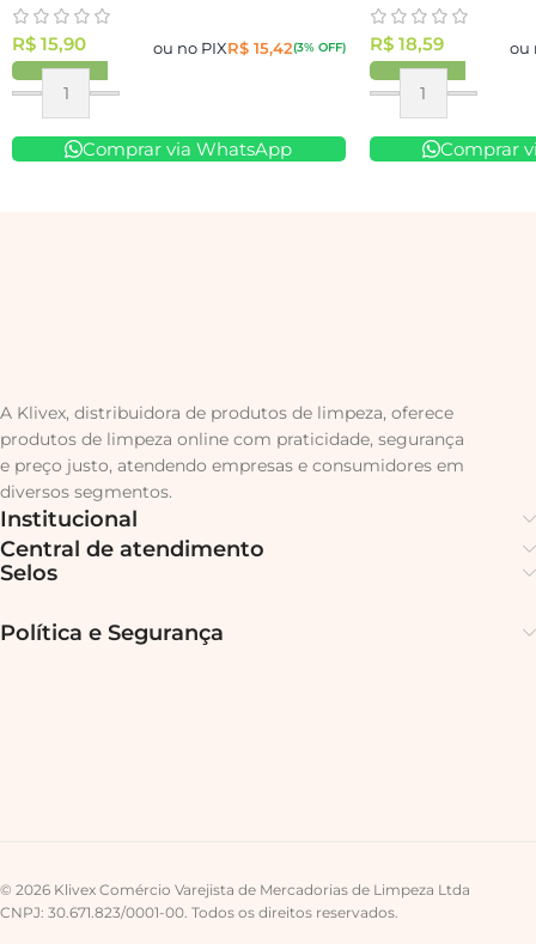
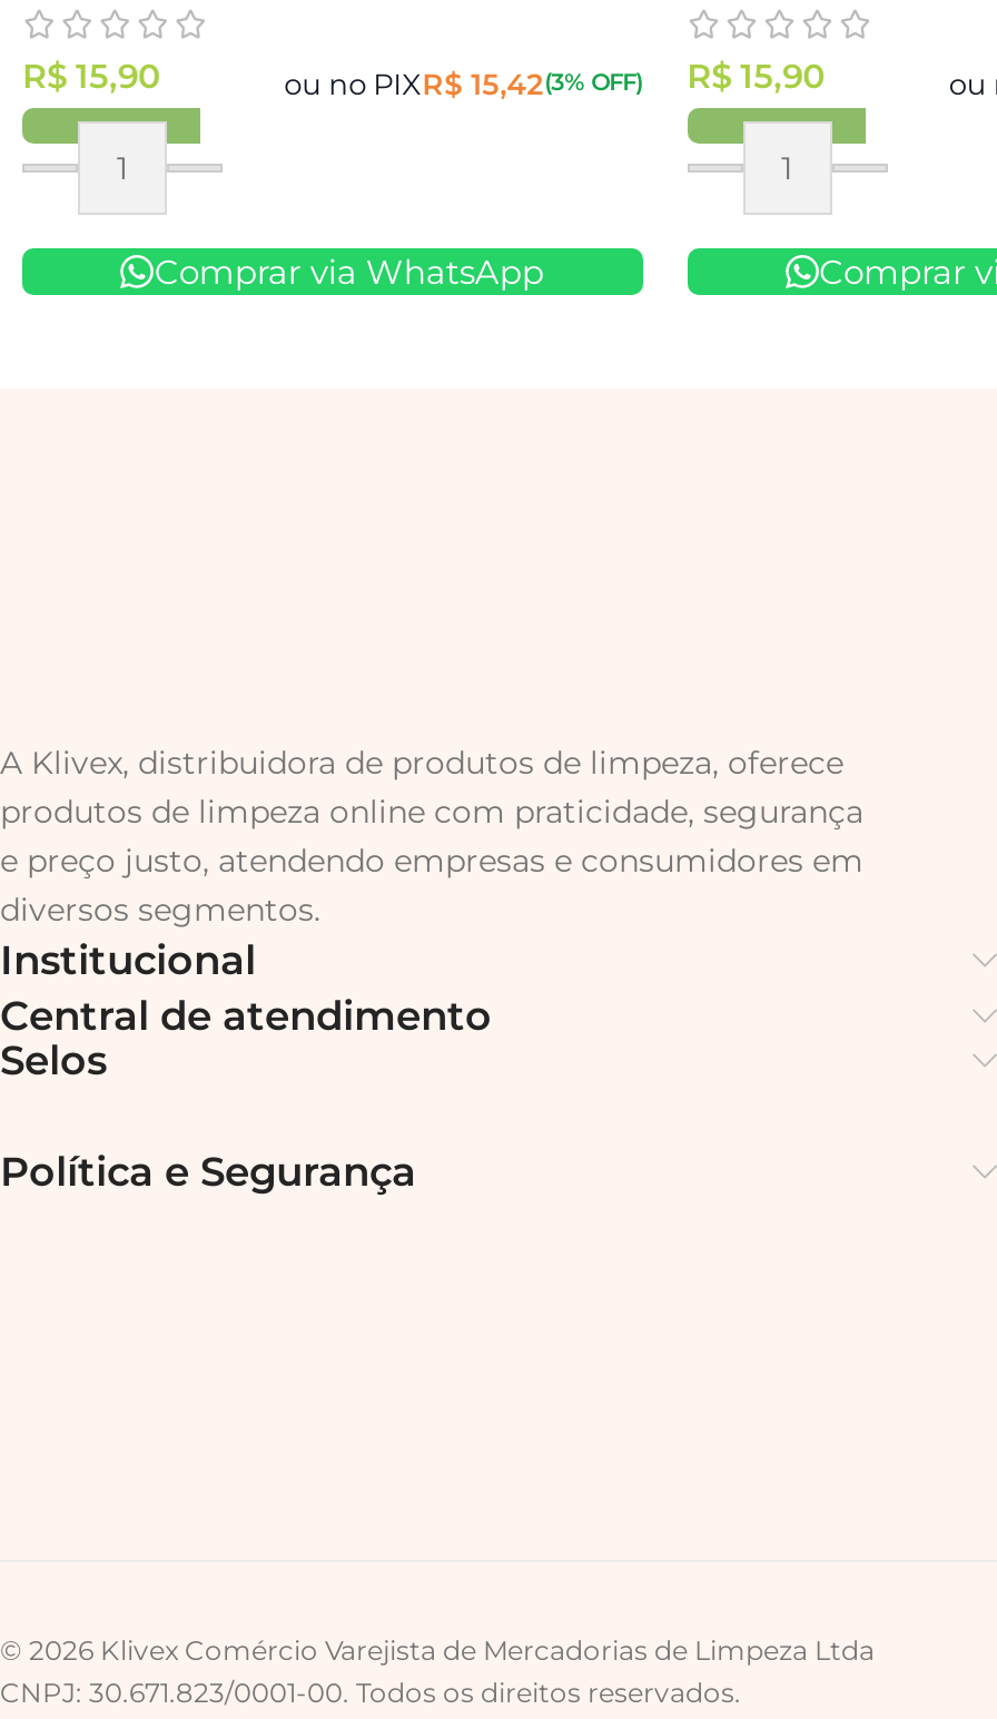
- ou no PIXR$15,42(3% OFF) R$18,59
+ ou no PIXR$15,42(3% OFF) R$15,90
